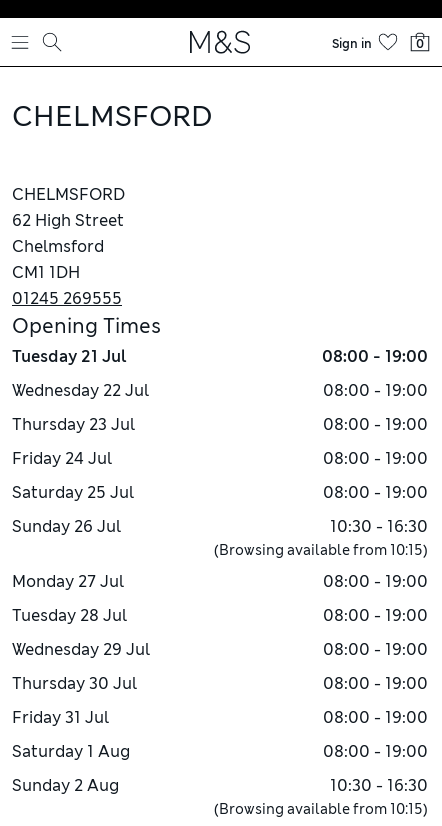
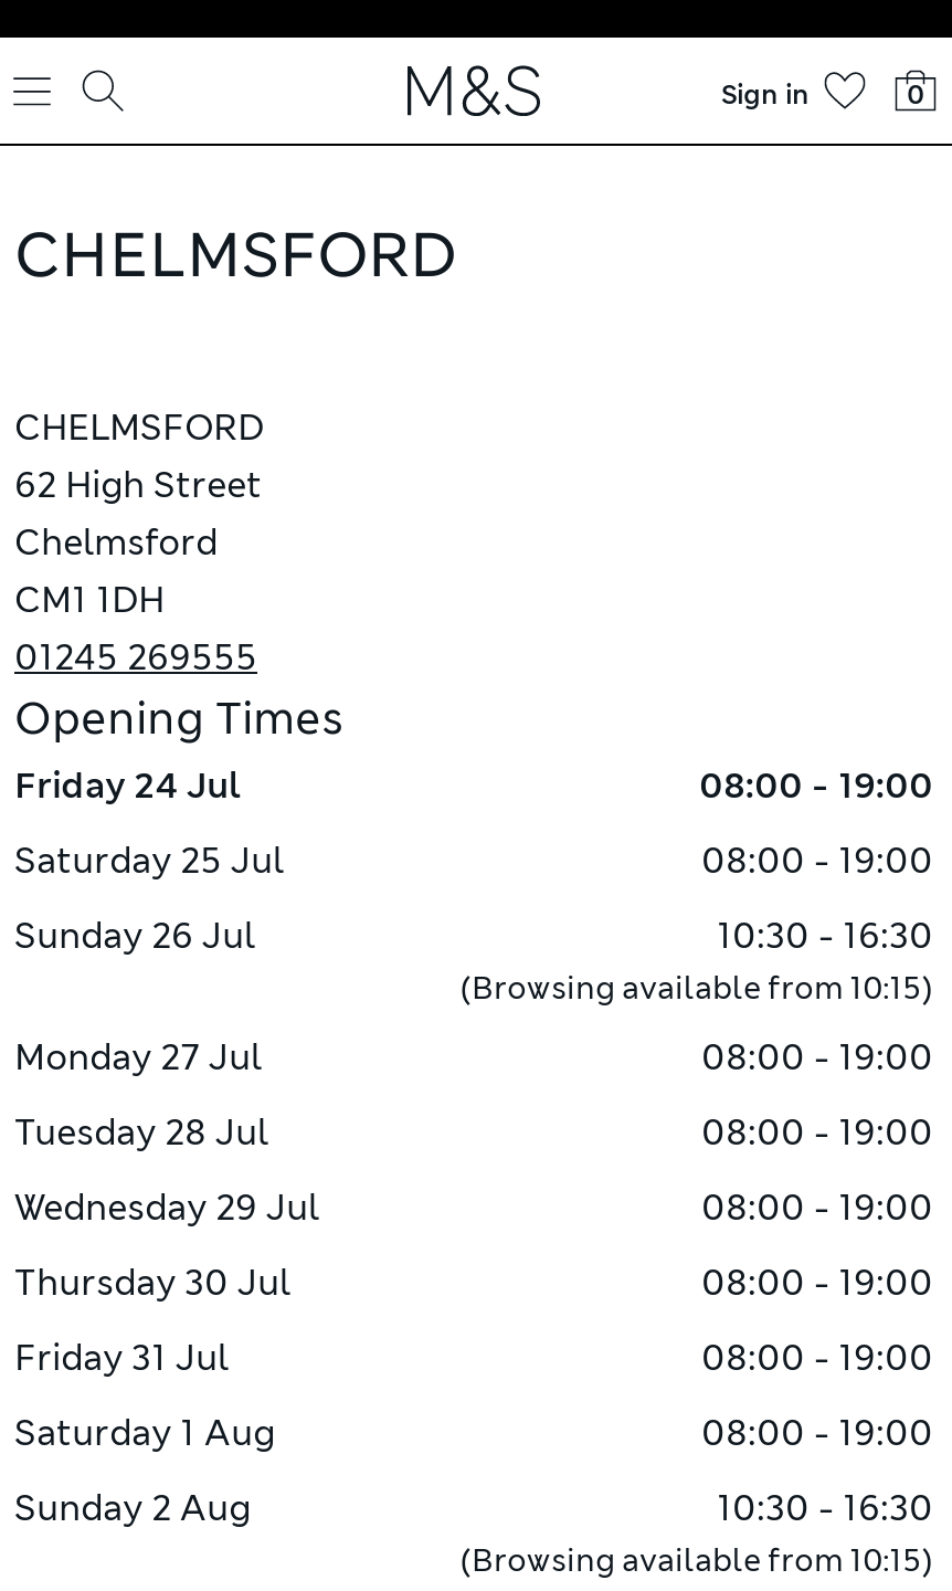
- Tuesday 21 Jul
- 08:00 - 19:00
- Wednesday 22 Jul
- 08:00 - 19:00
- Thursday 23 Jul
- 08:00 - 19:00
